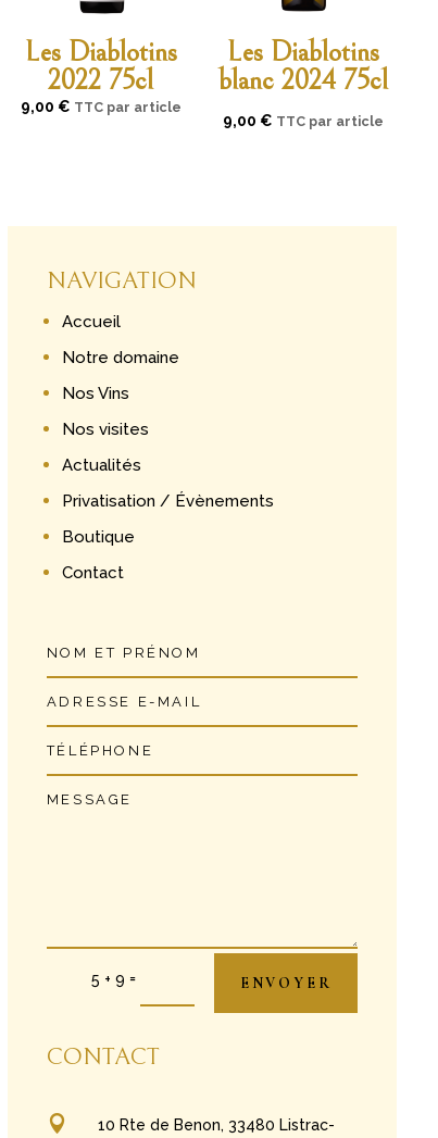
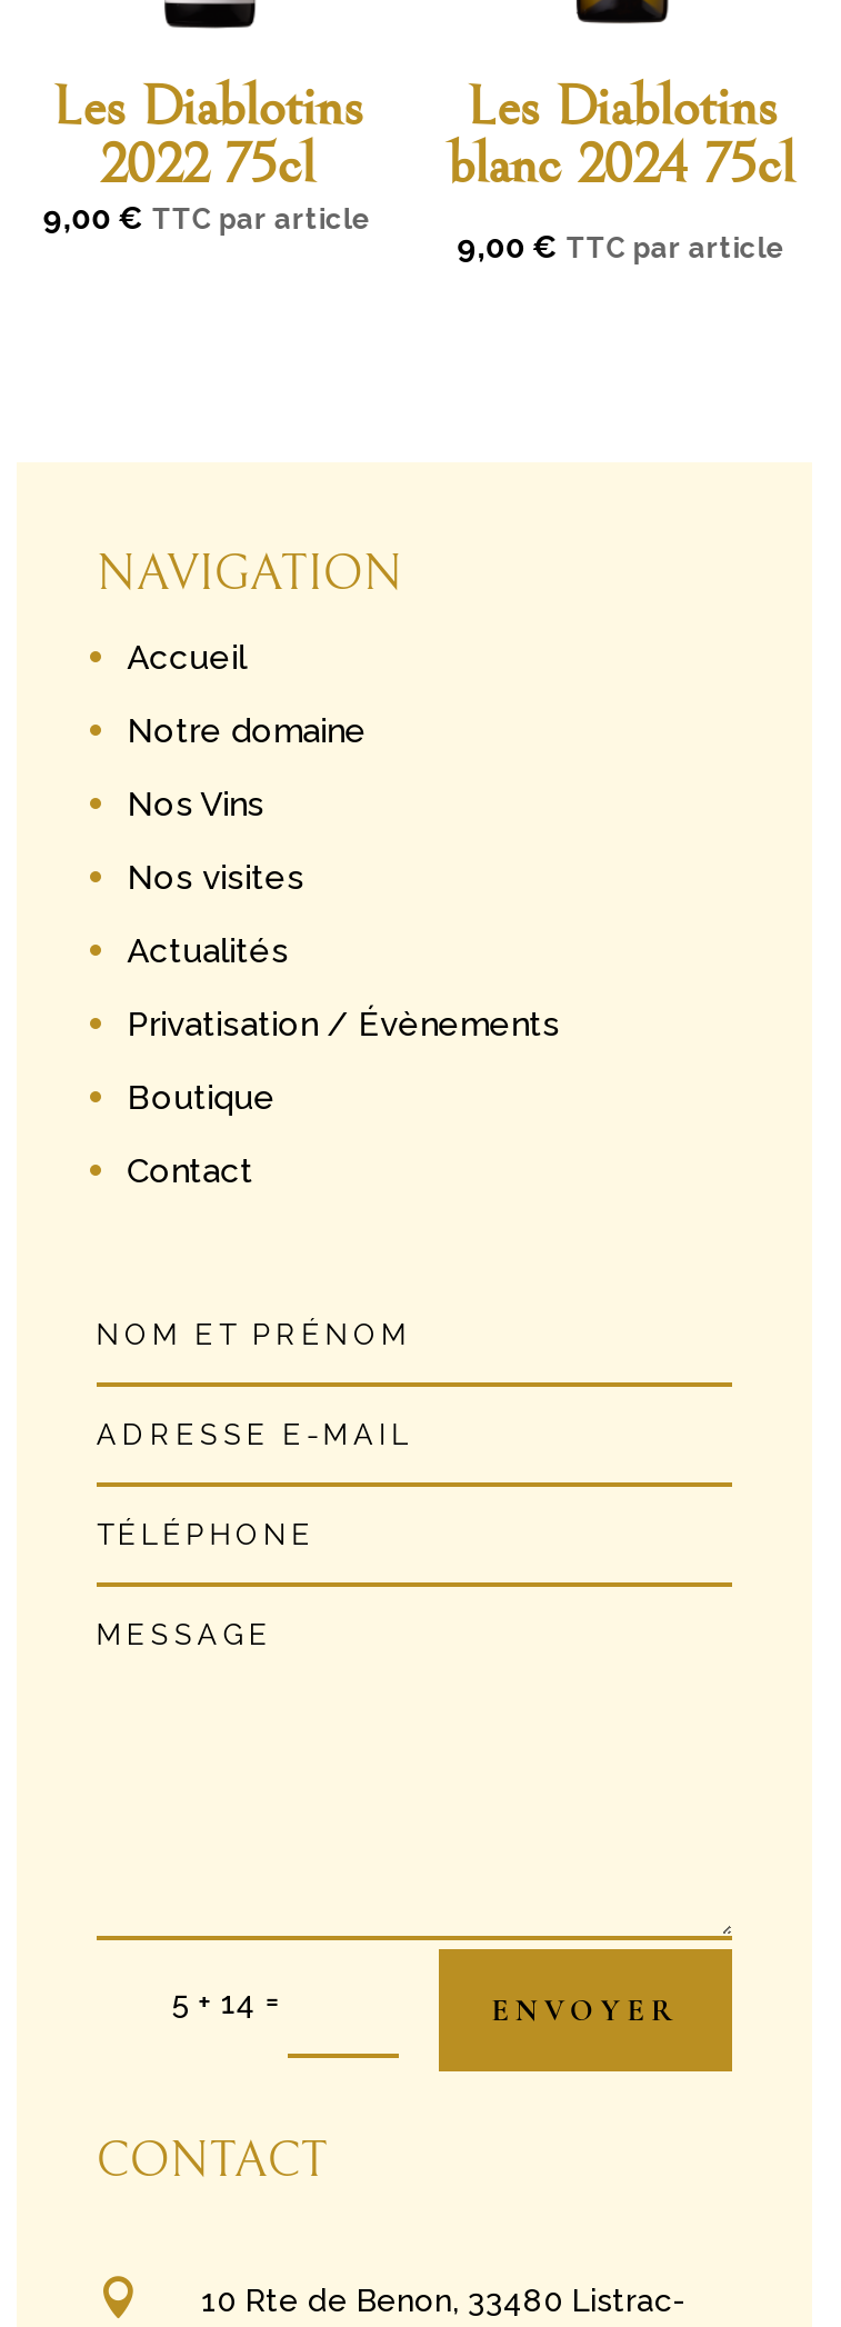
- 5 + 9 =
+ 5 + 14 =
